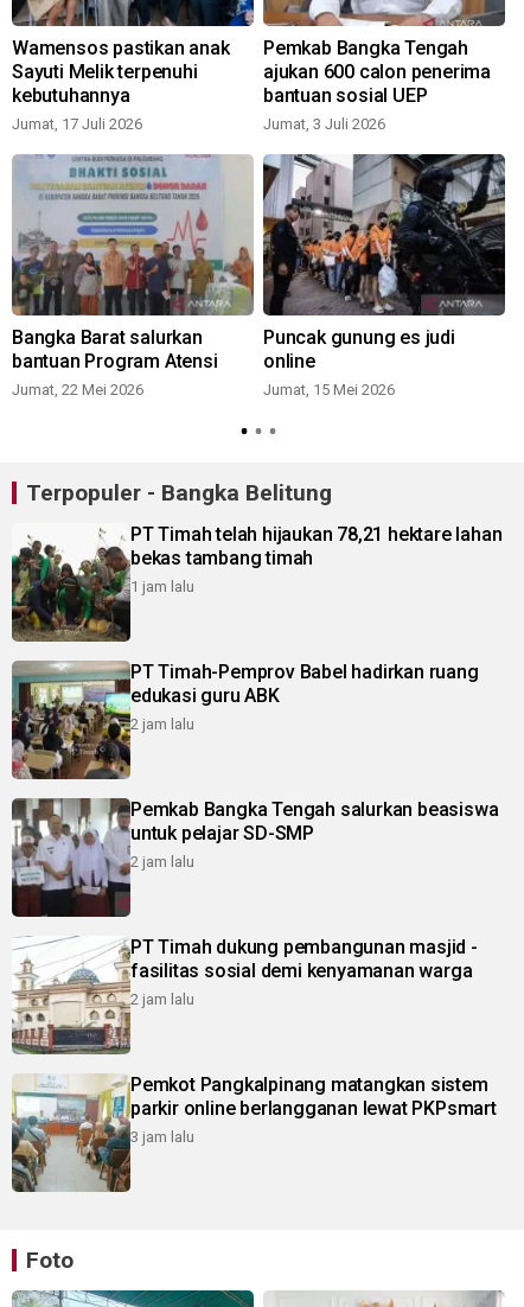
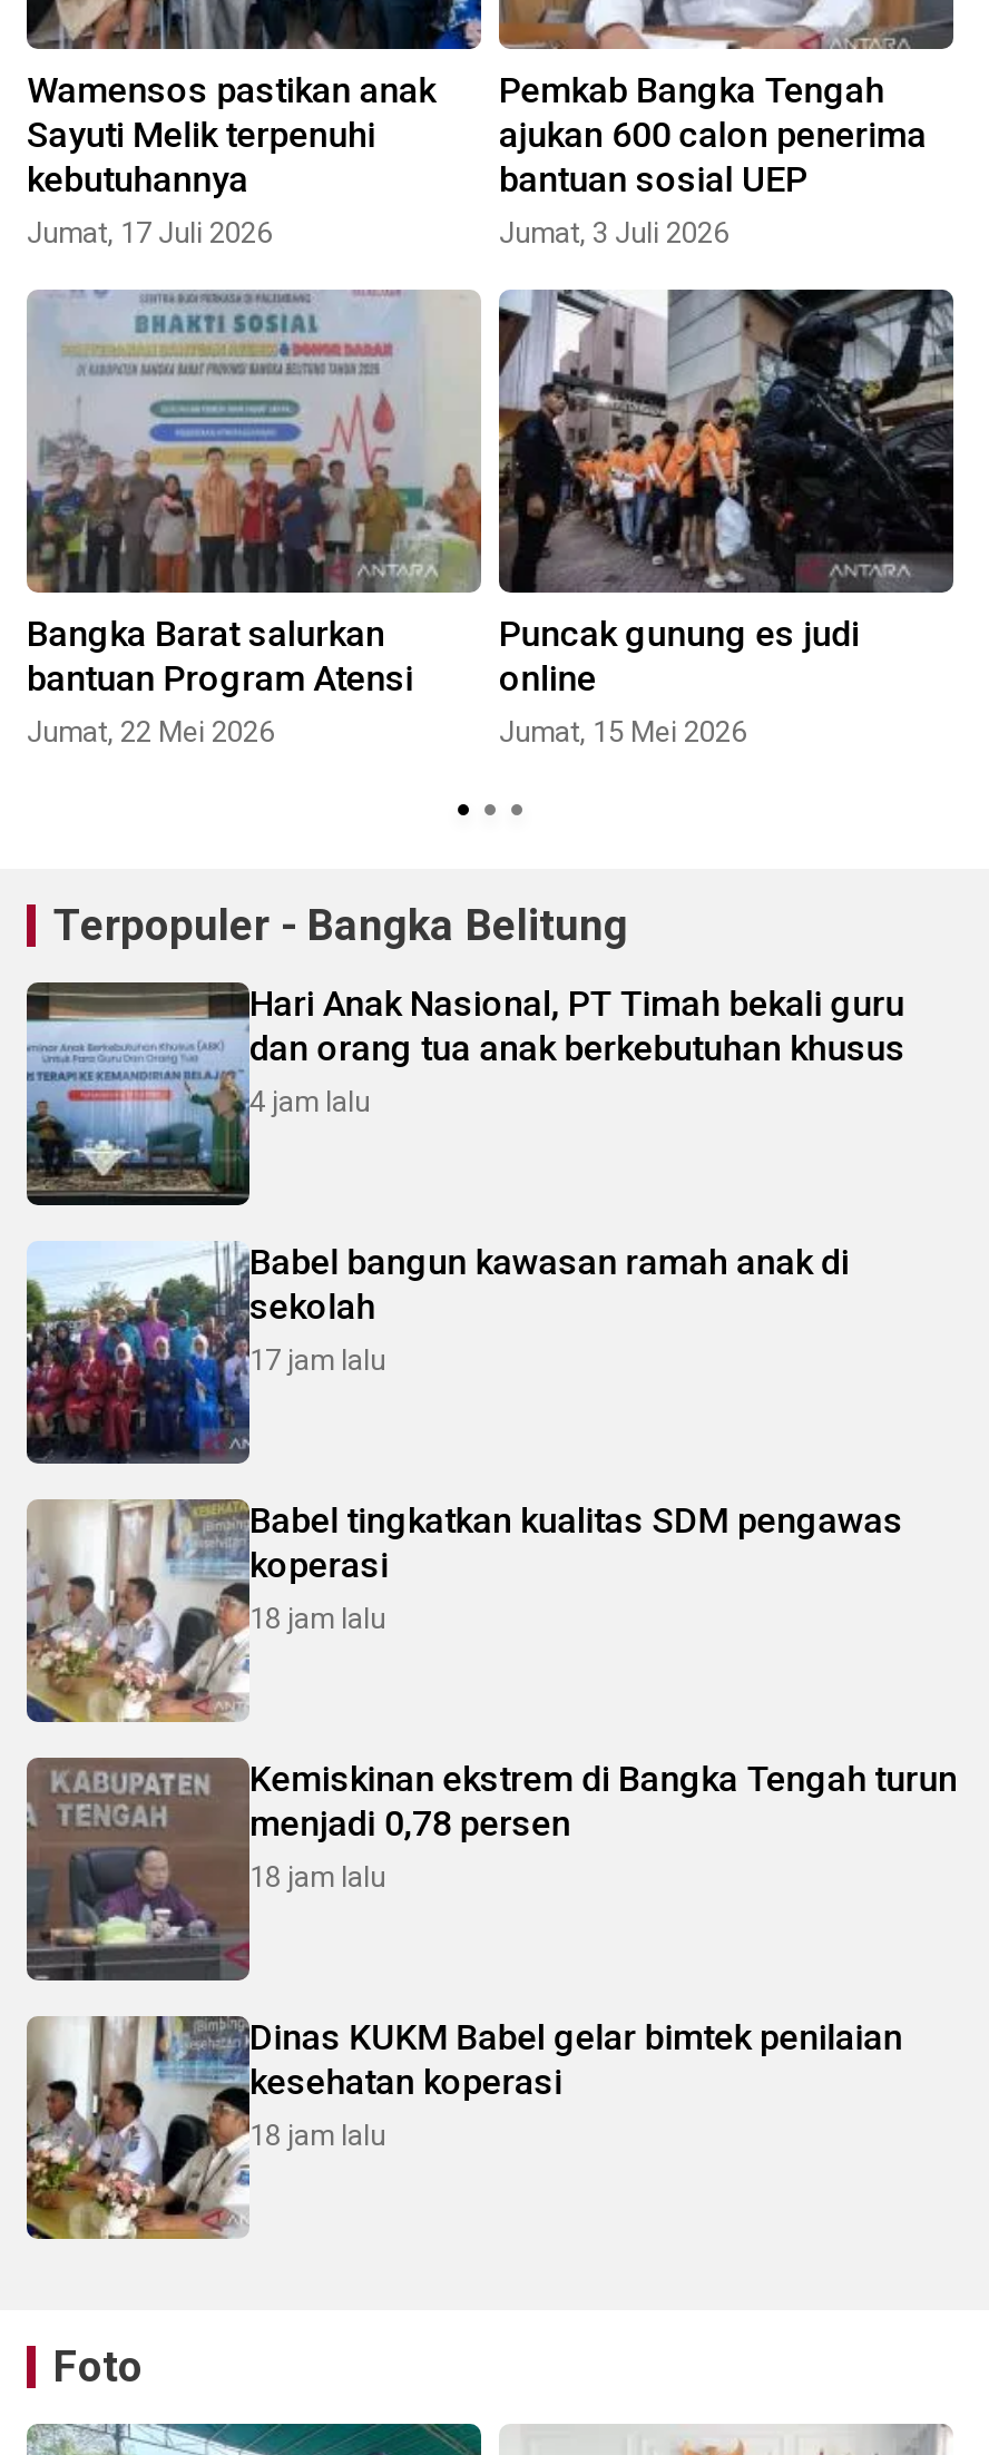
- [image]
- PT Timah telah hijaukan 78,21 hektare lahan
- bekas tambang timah
- 1 jam lalu
+ [image]
+ Hari Anak Nasional, PT Timah bekali guru
+ dan orang tua anak berkebutuhan khusus
+ 4 jam lalu

- [image]
- PT Timah-Pemprov Babel hadirkan ruang
- edukasi guru ABK
- 2 jam lalu
+ [image]
+ Babel bangun kawasan ramah anak di
+ sekolah
+ 17 jam lalu

- [image]
- Pemkab Bangka Tengah salurkan beasiswa
- untuk pelajar SD-SMP
- 2 jam lalu
+ [image]
+ Babel tingkatkan kualitas SDM pengawas
+ koperasi
+ 18 jam lalu

- [image]
- PT Timah dukung pembangunan masjid -
- fasilitas sosial demi kenyamanan warga
- 2 jam lalu
+ [image]
+ Kemiskinan ekstrem di Bangka Tengah turun
+ menjadi 0,78 persen
+ 18 jam lalu

- [image]
- Pemkot Pangkalpinang matangkan sistem
- parkir online berlangganan lewat PKPsmart
- 3 jam lalu
+ [image]
+ Dinas KUKM Babel gelar bimtek penilaian
+ kesehatan koperasi
+ 18 jam lalu
